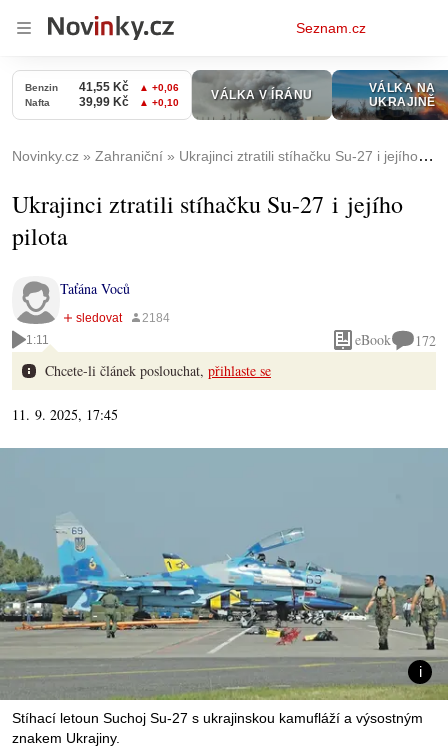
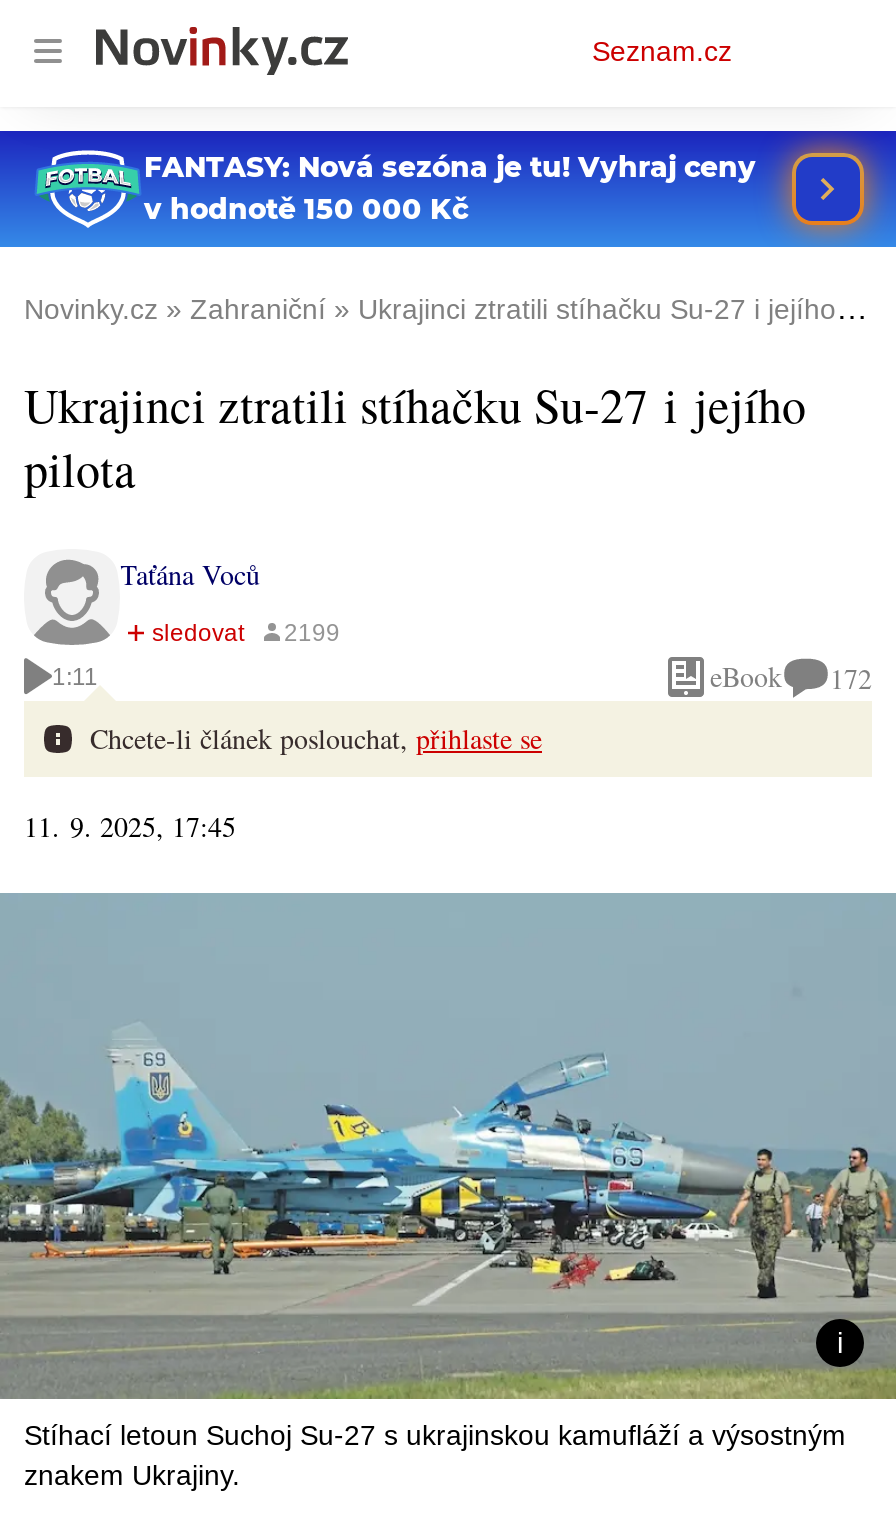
- [image]
+ [image]
